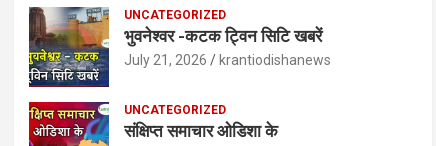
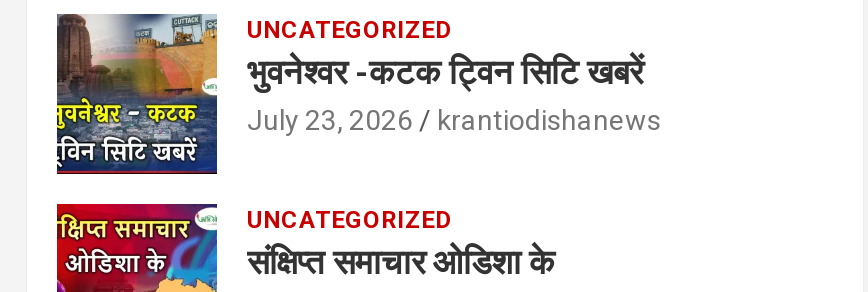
- July 21, 2026 krantiodishanews
+ July 23, 2026 krantiodishanews
